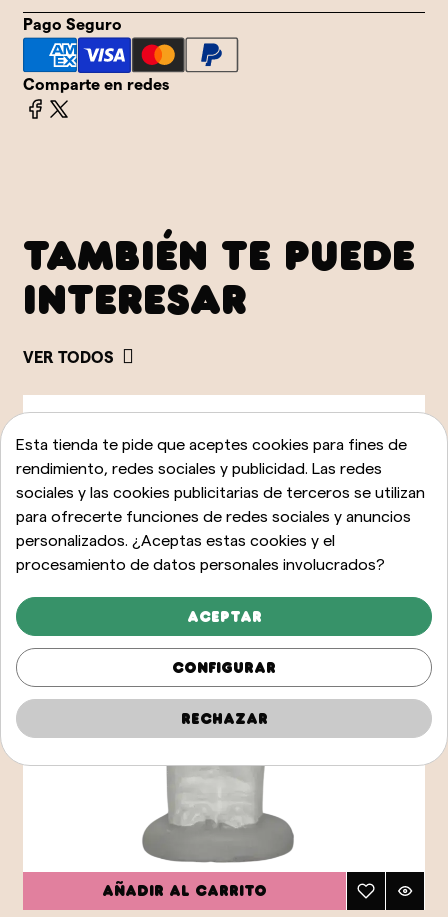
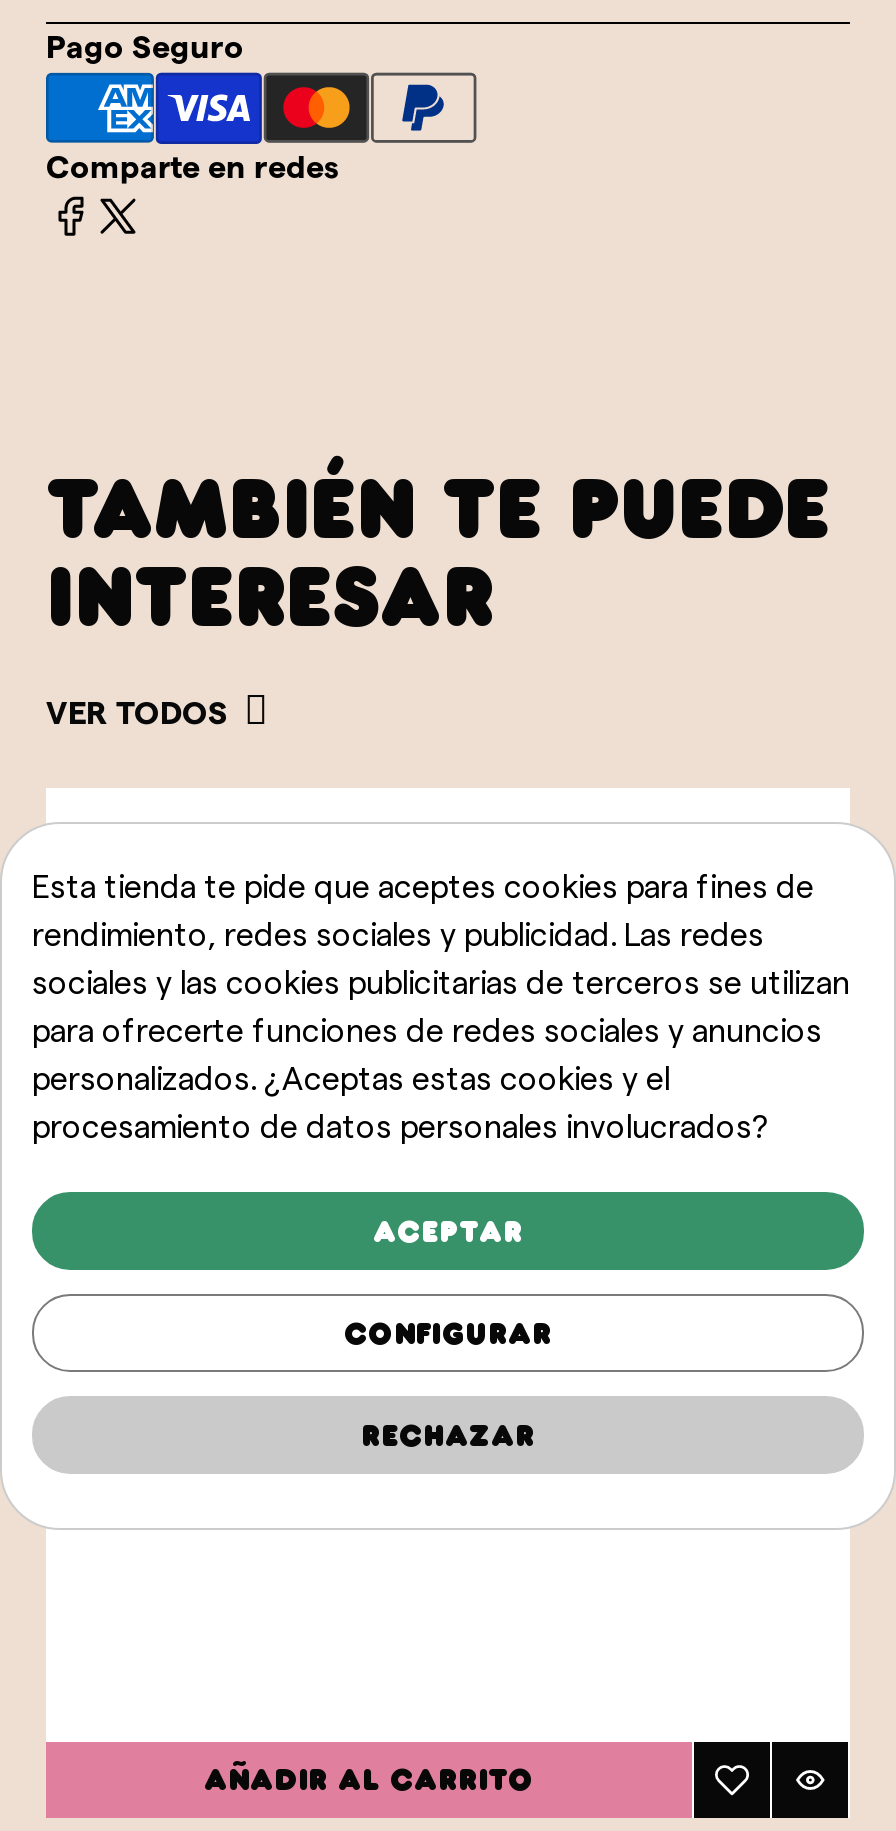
- [image]
